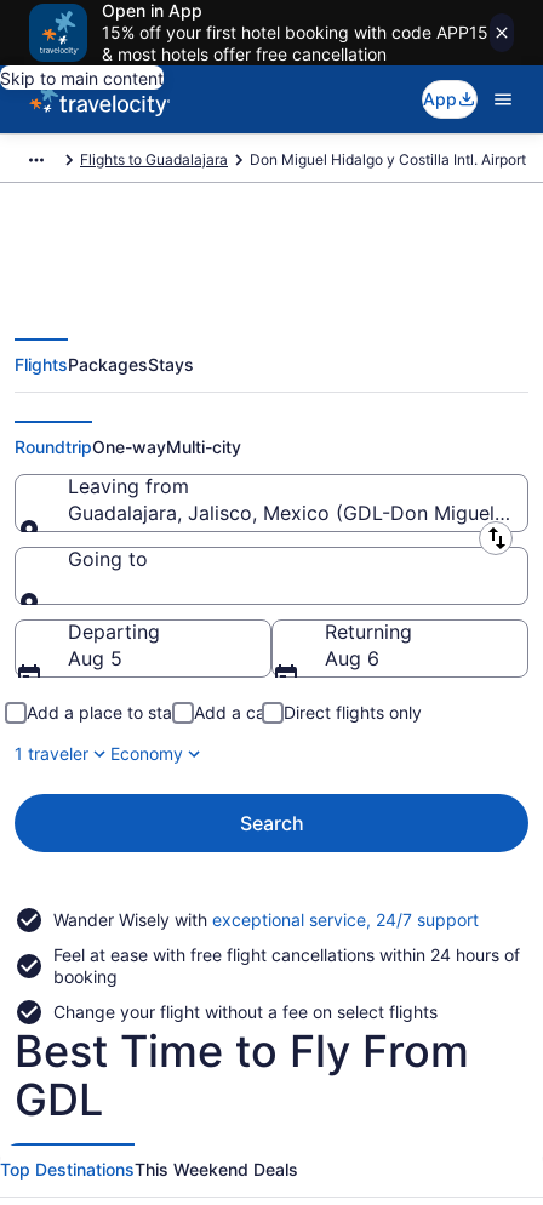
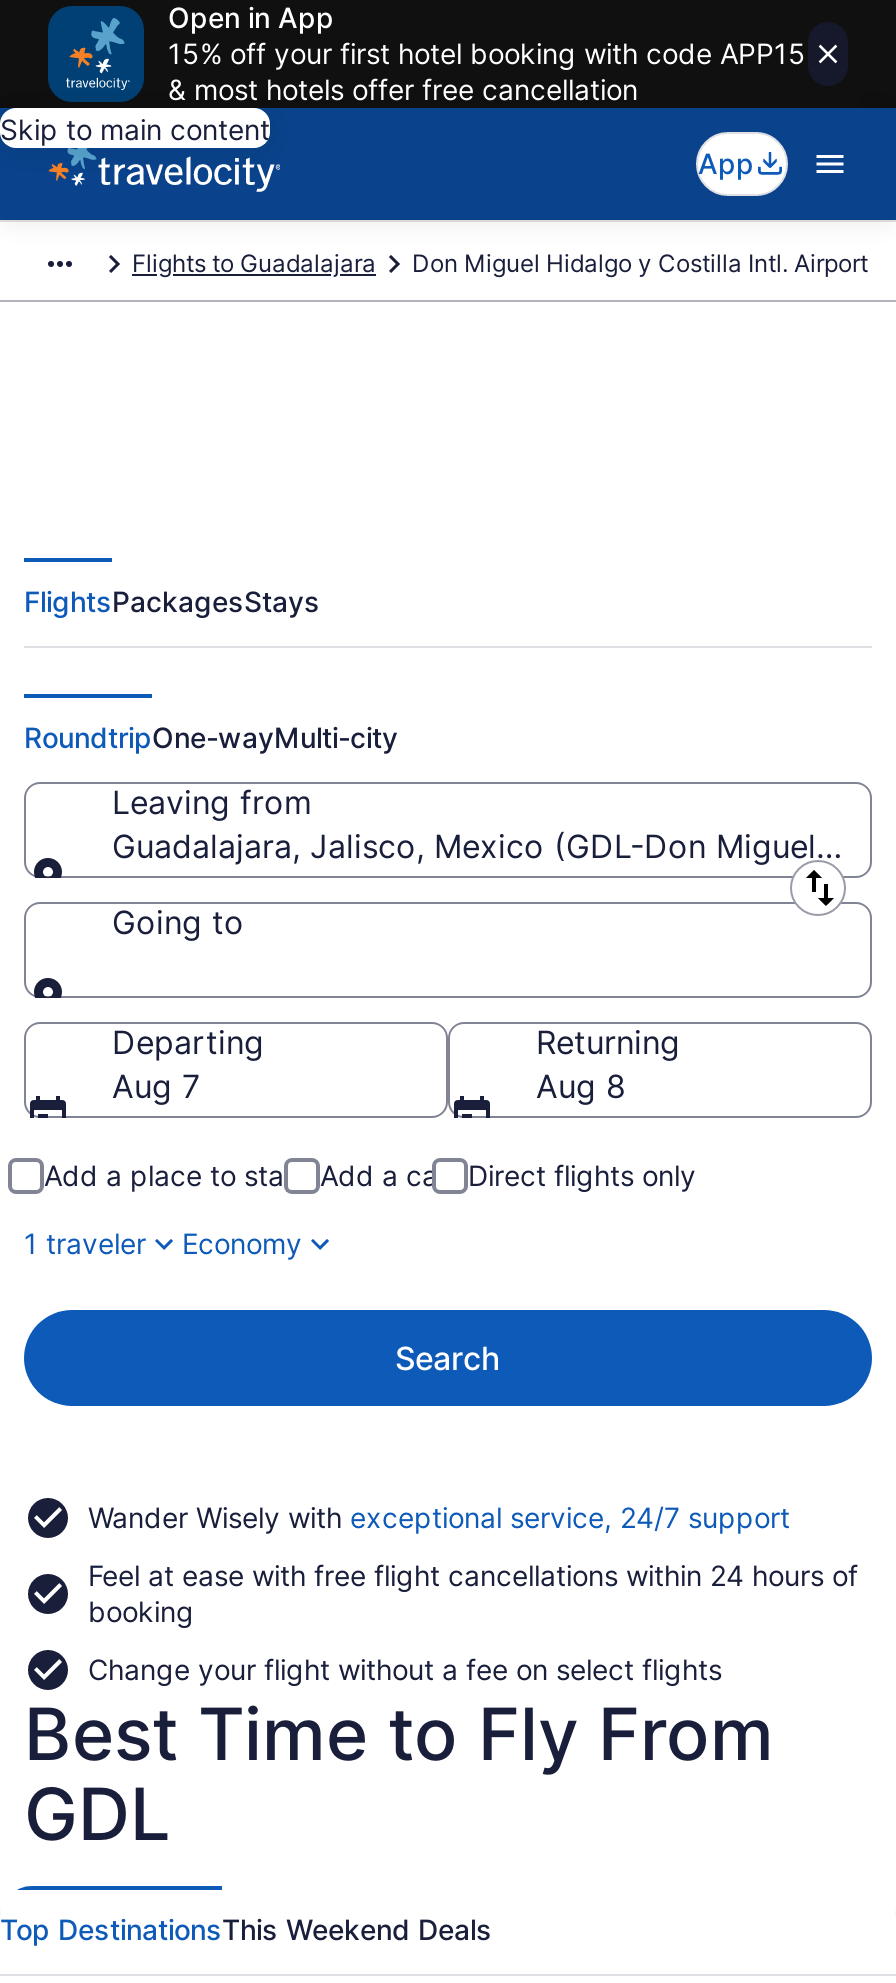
- Aug 5
+ Aug 7

- Aug 6
+ Aug 8
